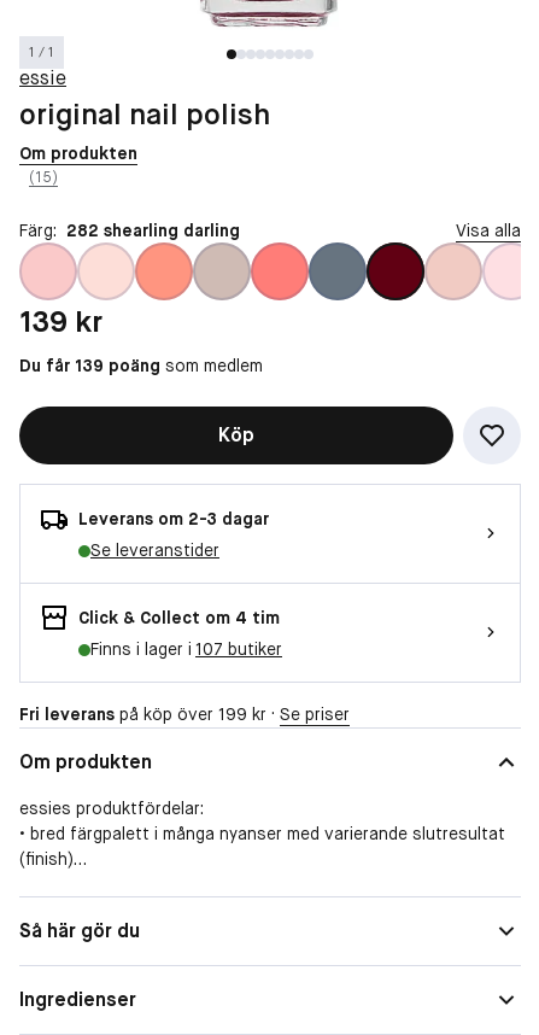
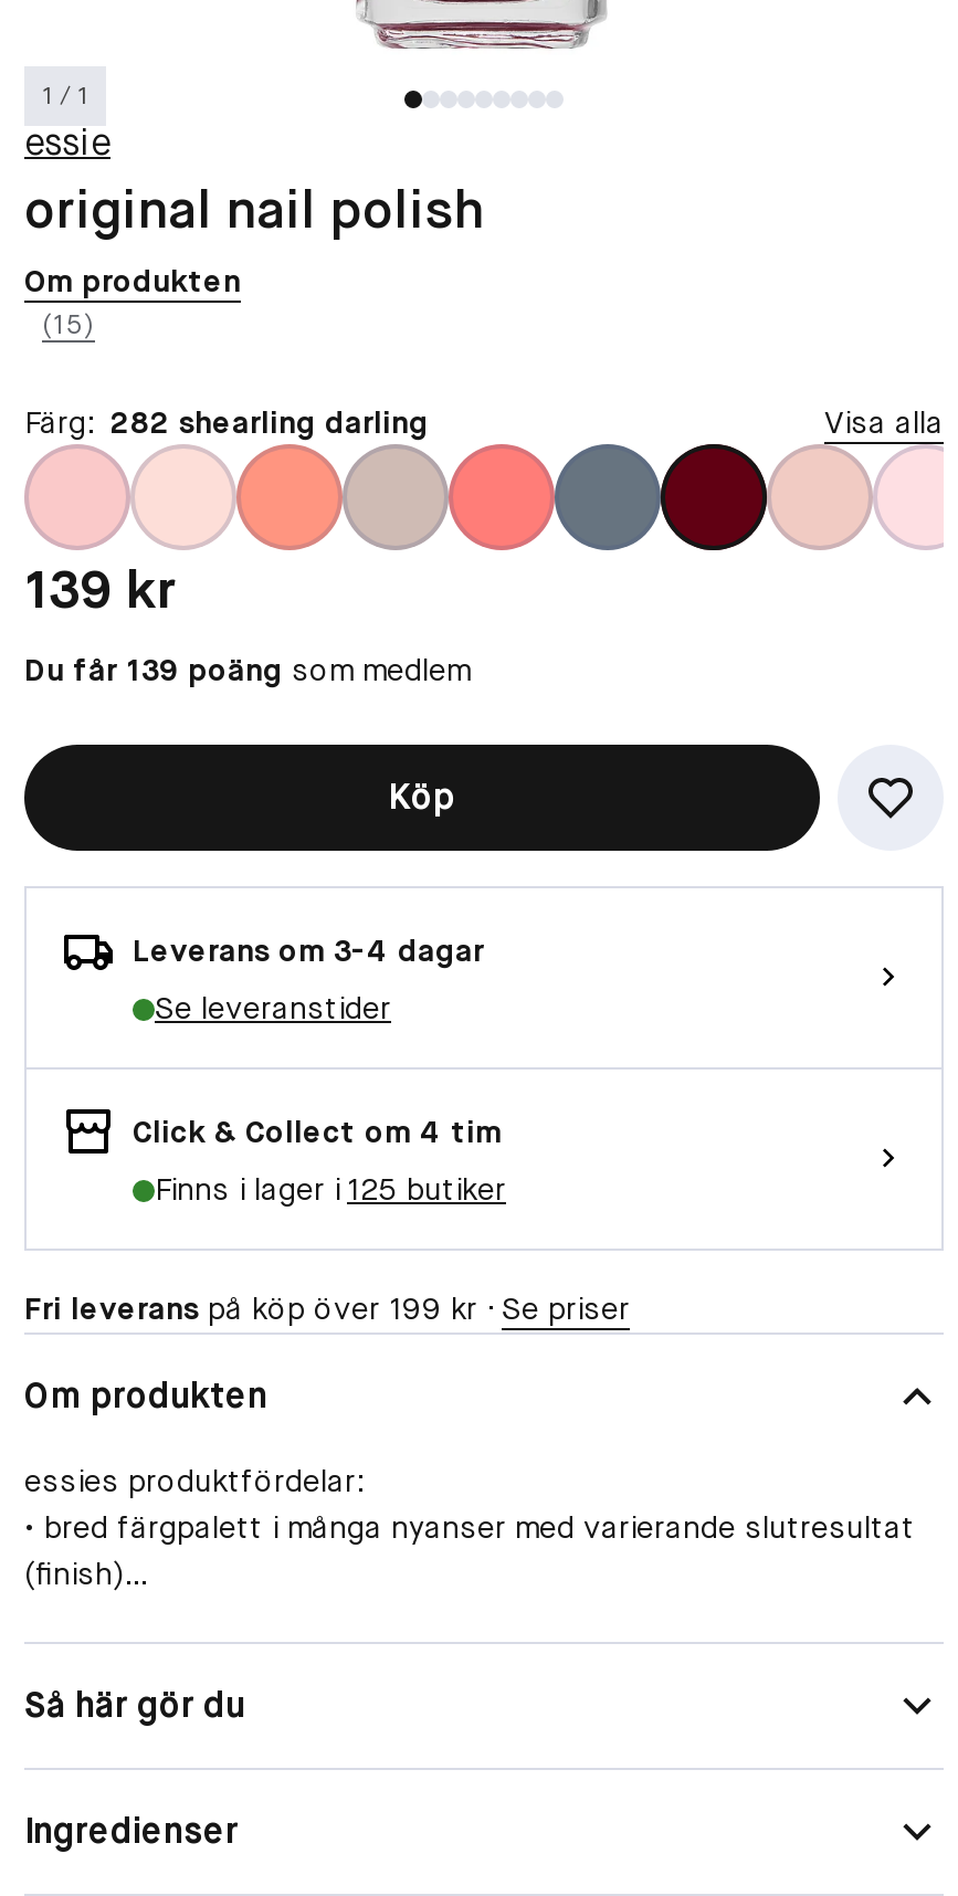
- Leverans om 2-3 dagar
+ Leverans om 3-4 dagar

- Finns i lager i 107 butiker
+ Finns i lager i 125 butiker
